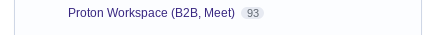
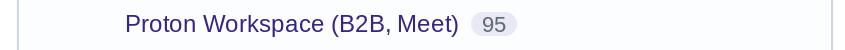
- Proton Workspace (B2B, Meet) 93
+ Proton Workspace (B2B, Meet) 95
